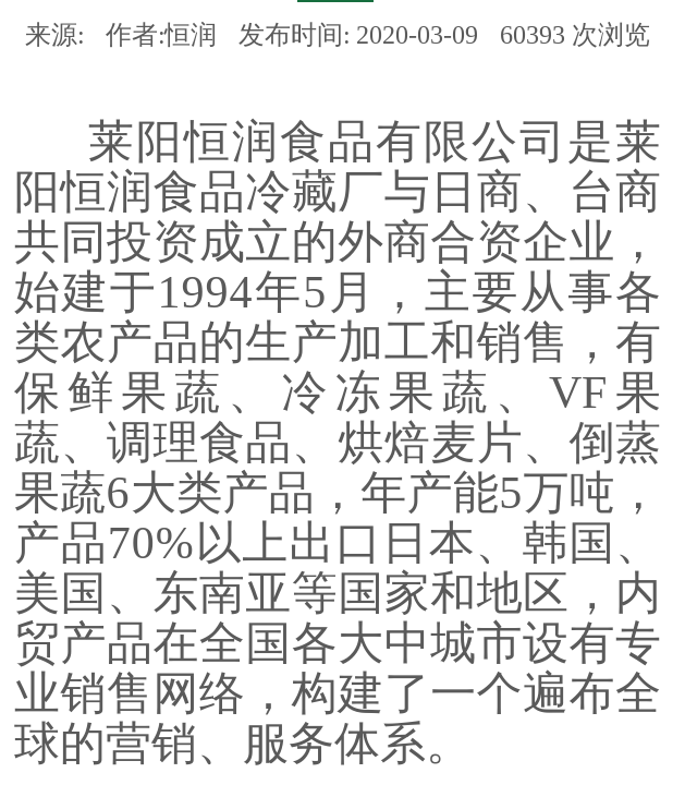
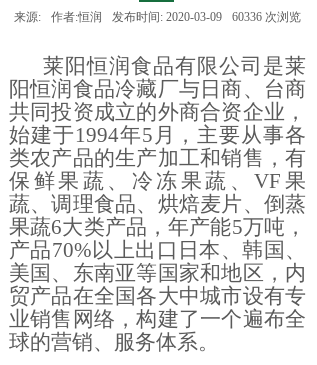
- 来源: 作者:恒润 发布时间: 2020-03-09 60393次浏览
+ 来源: 作者:恒润 发布时间: 2020-03-09 60336次浏览
